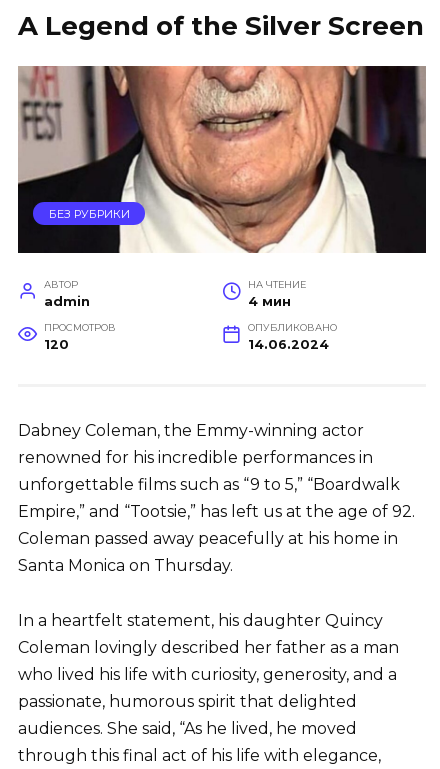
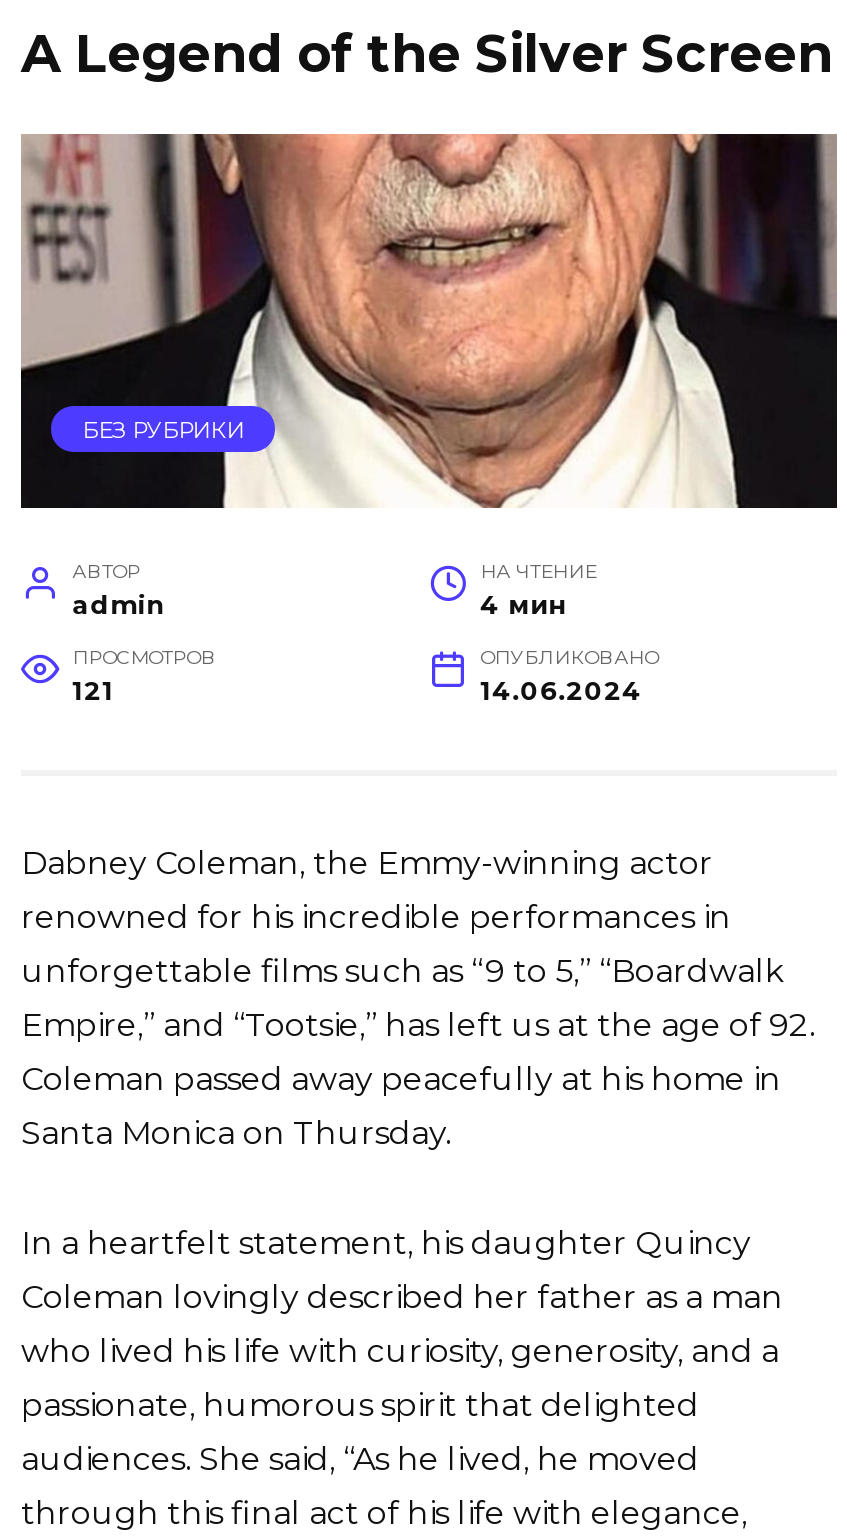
- 120
+ 121
